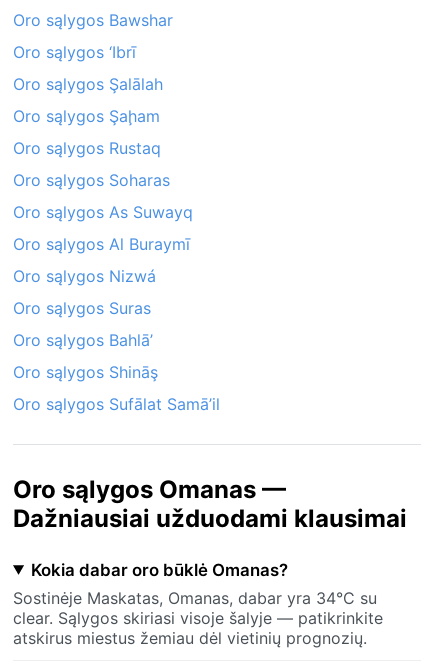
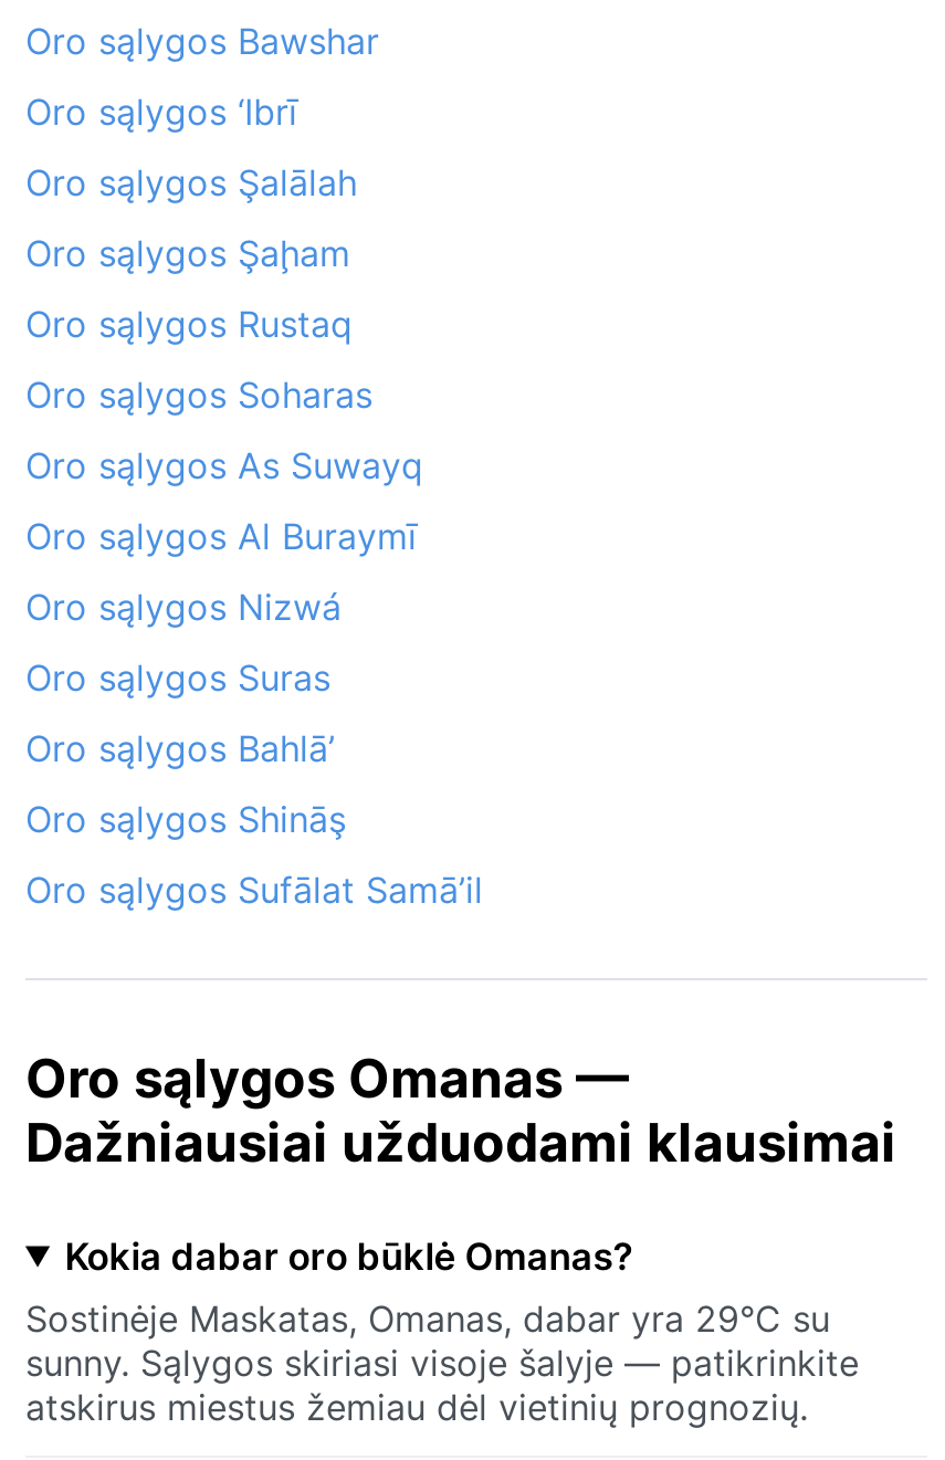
- Sostinėje Maskatas, Omanas, dabar yra 34°C su
+ Sostinėje Maskatas, Omanas, dabar yra 29°C su

- clear. Sąlygos skiriasi visoje šalyje — patikrinkite
+ sunny. Sąlygos skiriasi visoje šalyje — patikrinkite
